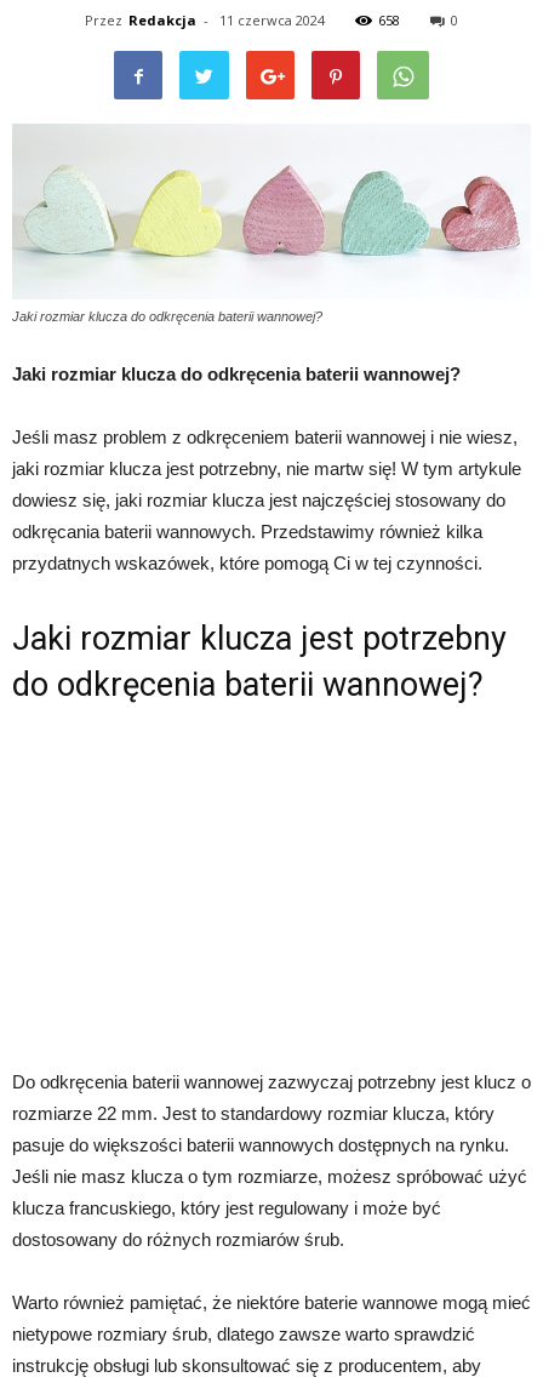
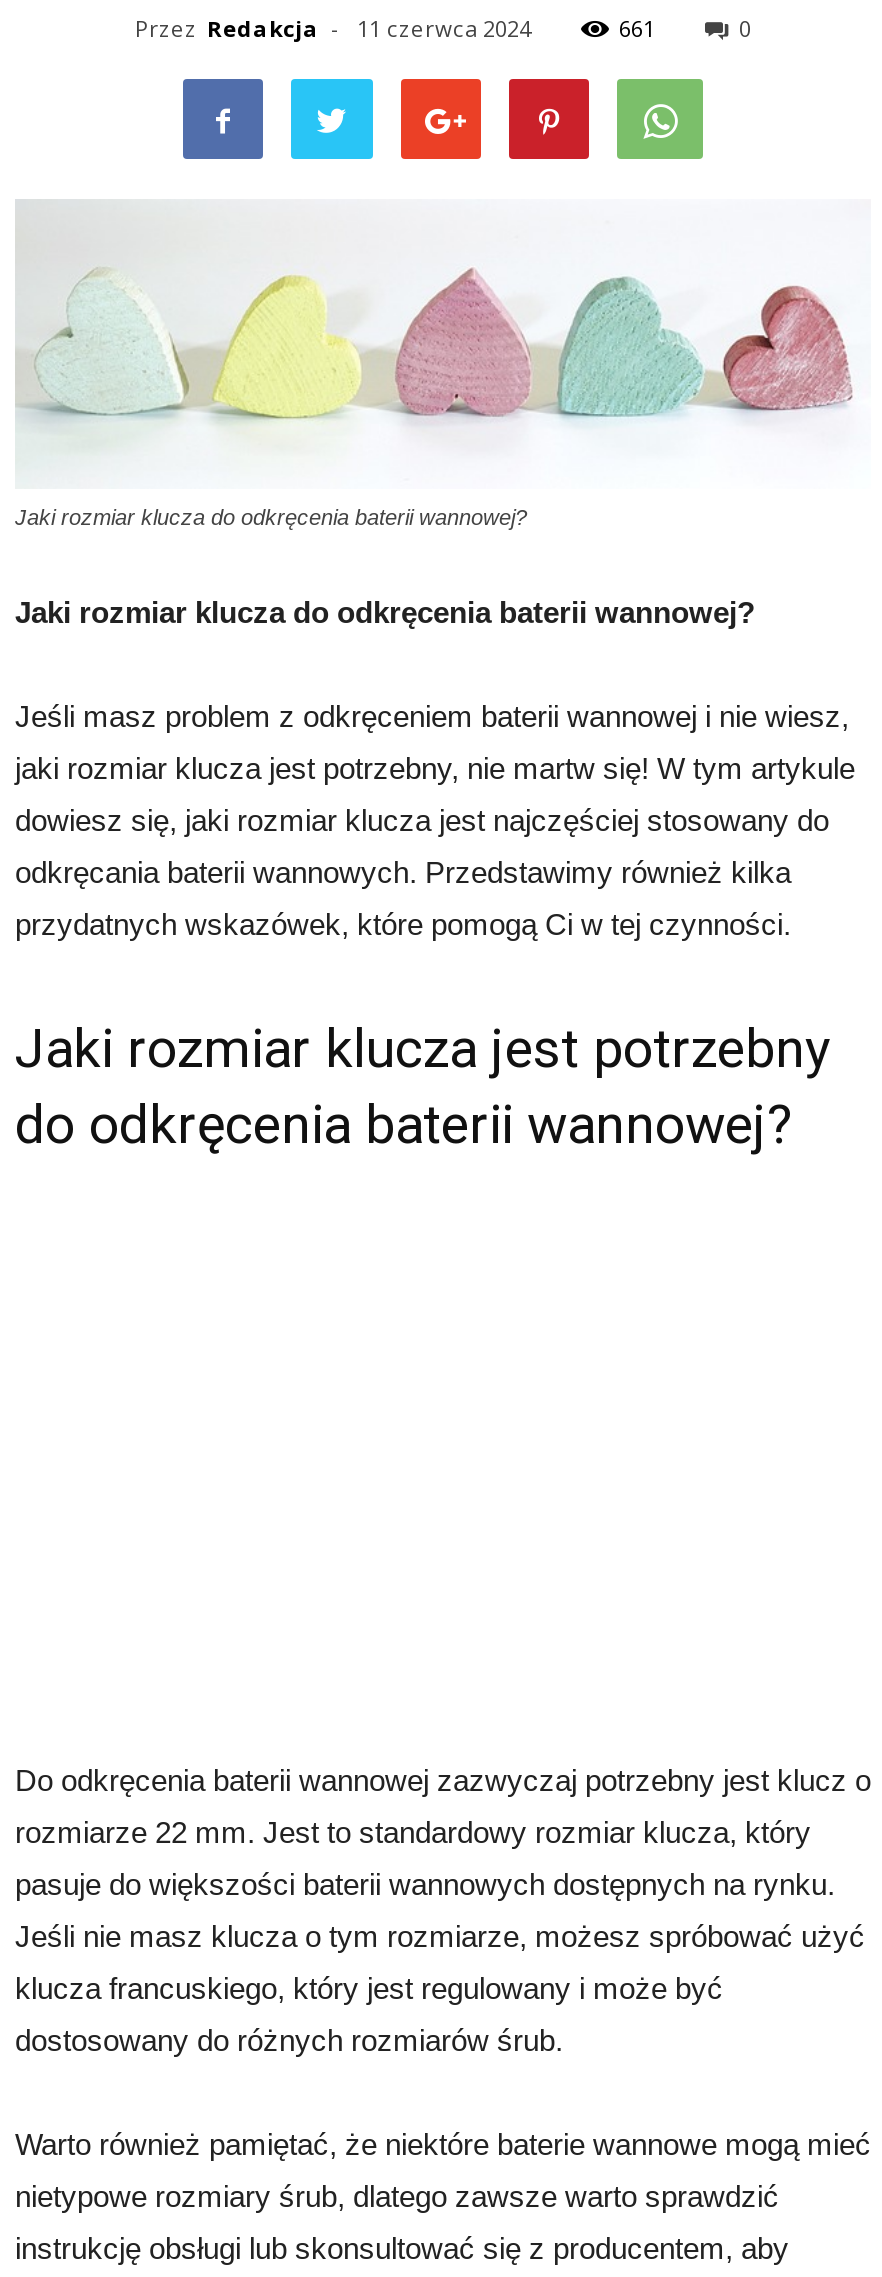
- 658
+ 661
